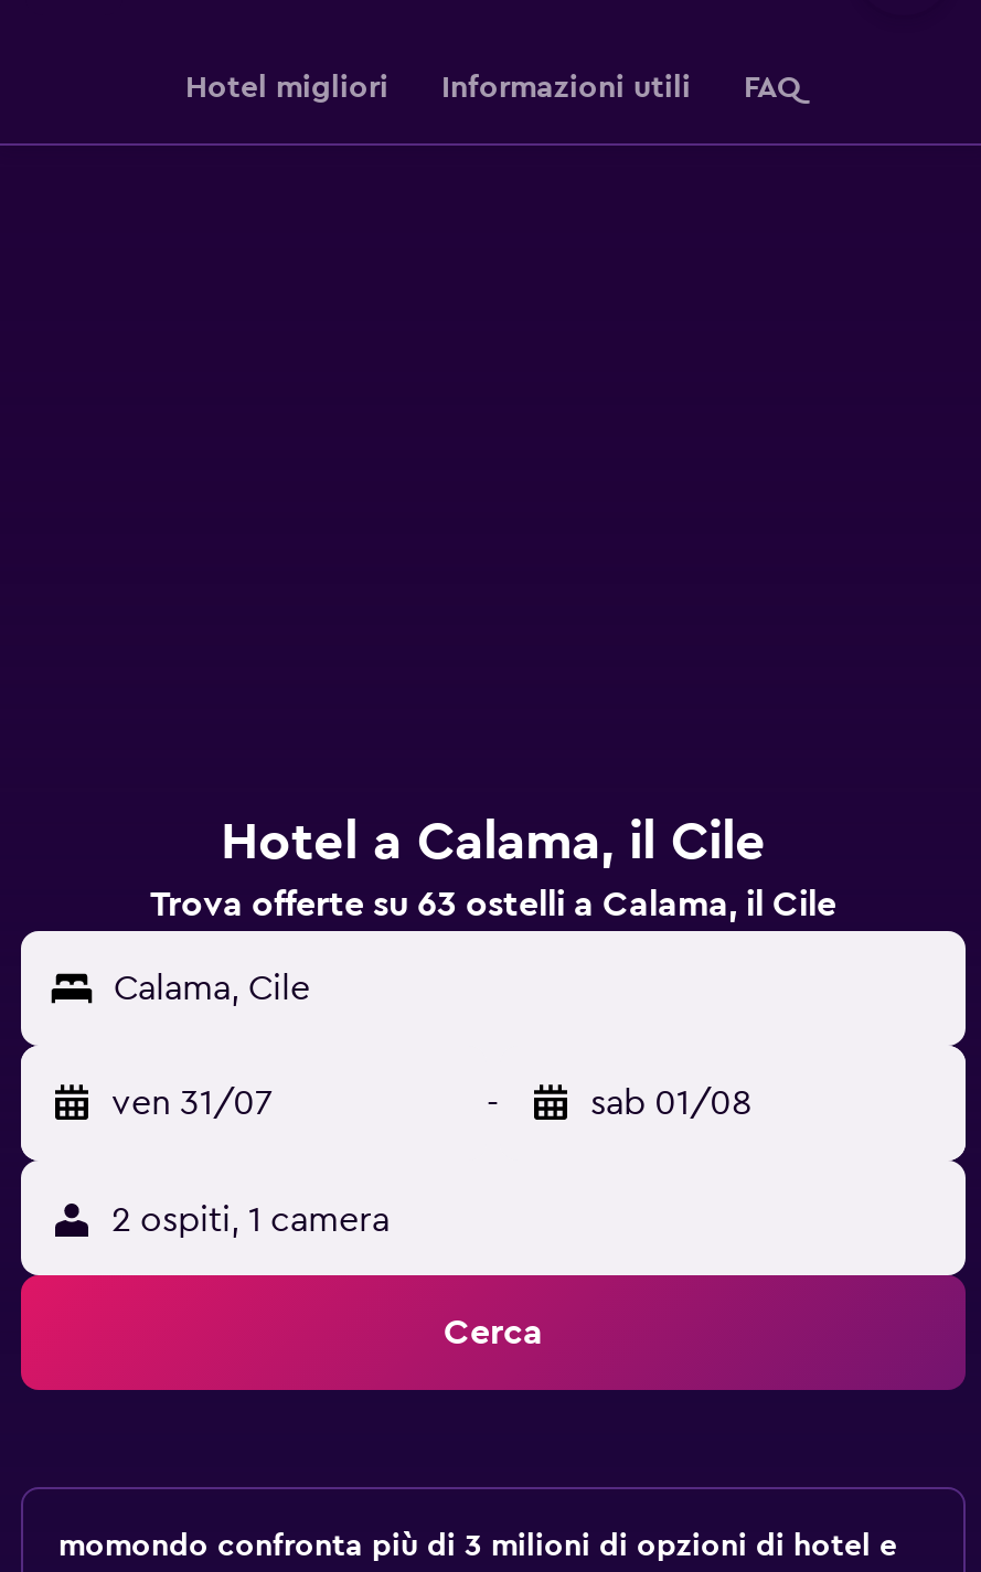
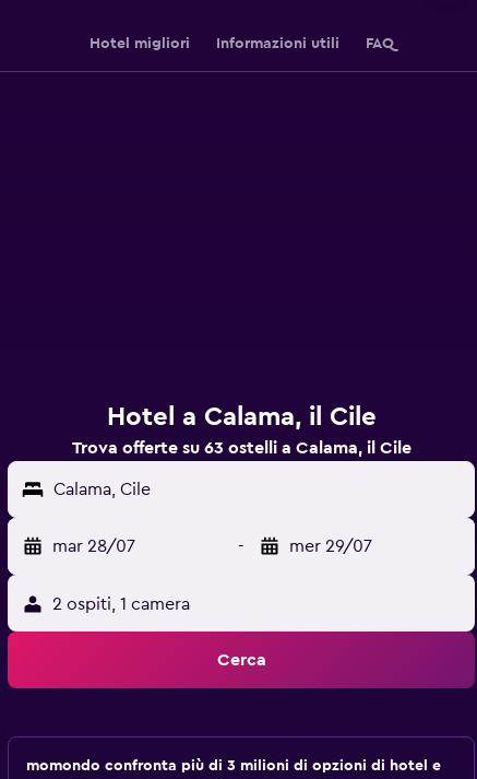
- ven 31/07
+ mar 28/07

- sab 01/08
+ mer 29/07
